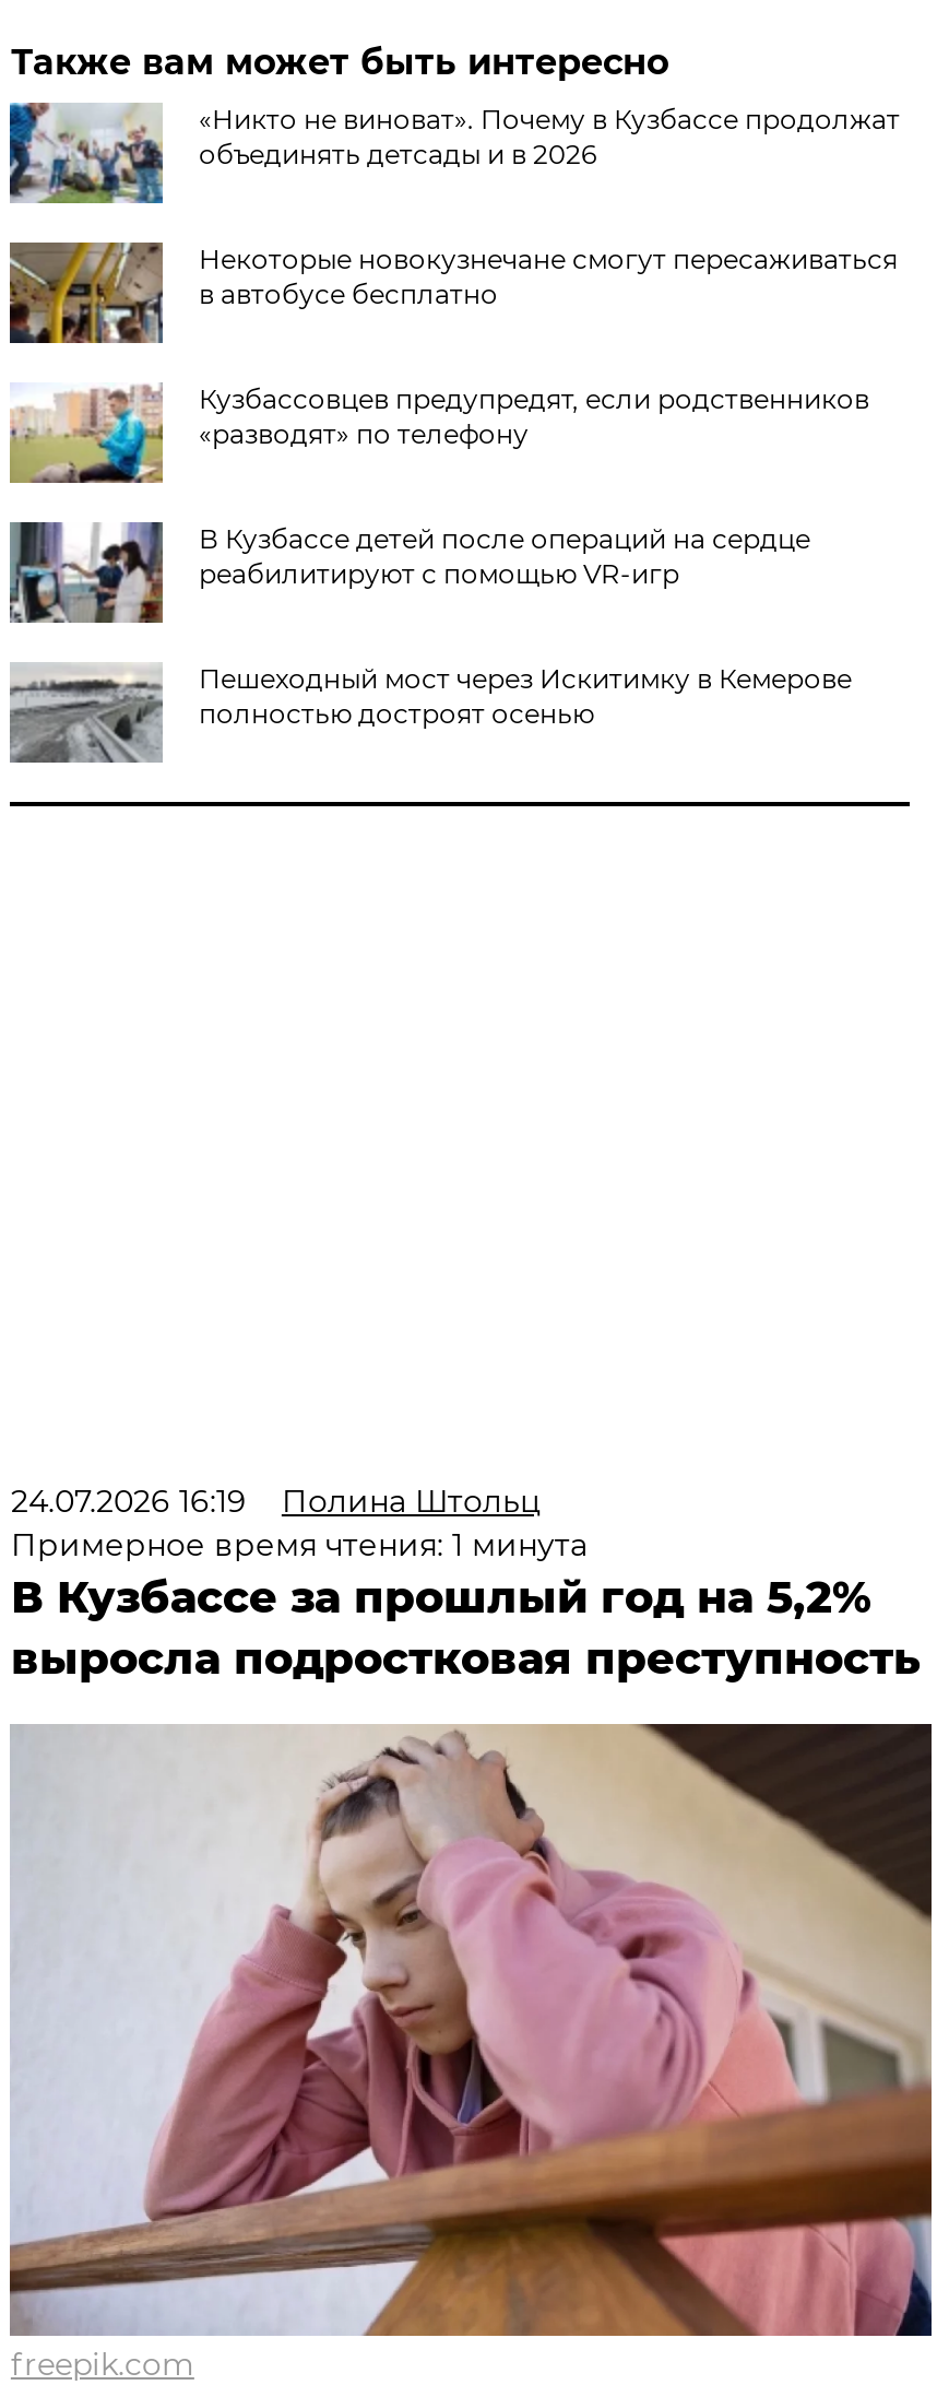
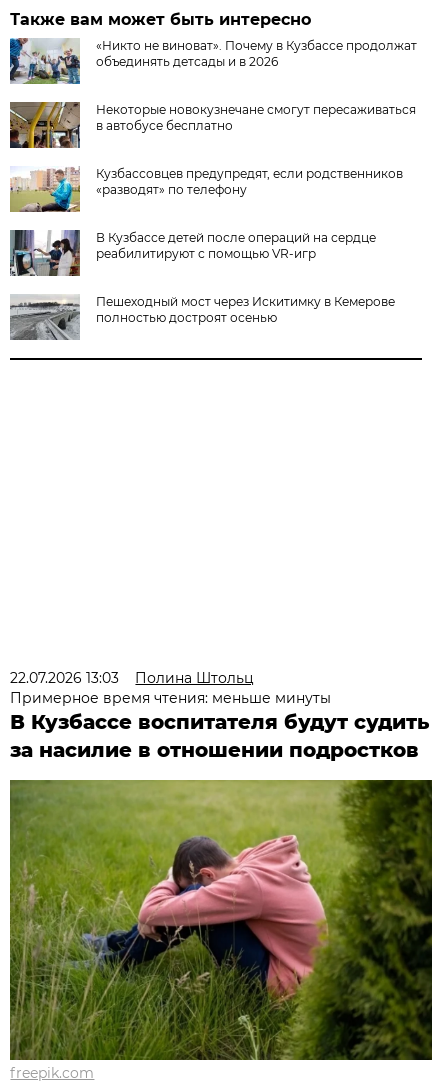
- 24.07.2026 16:19 Полина Штольц
+ 22.07.2026 13:03 Полина Штольц

- Примерное время чтения: 1 минута
- В Кузбассе за прошлый год на 5,2%
- выросла подростковая преступность
+ Примерное время чтения: меньше минуты
+ В Кузбассе воспитателя будут судить
+ за насилие в отношении подростков

- [image]
+ [image]
